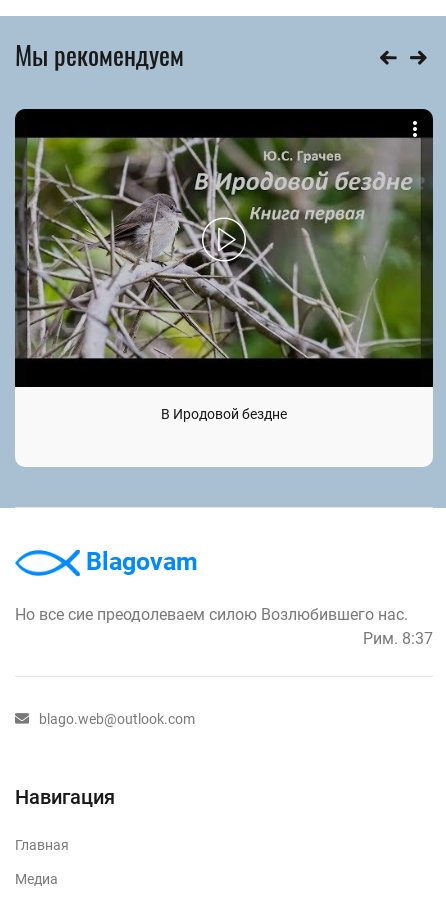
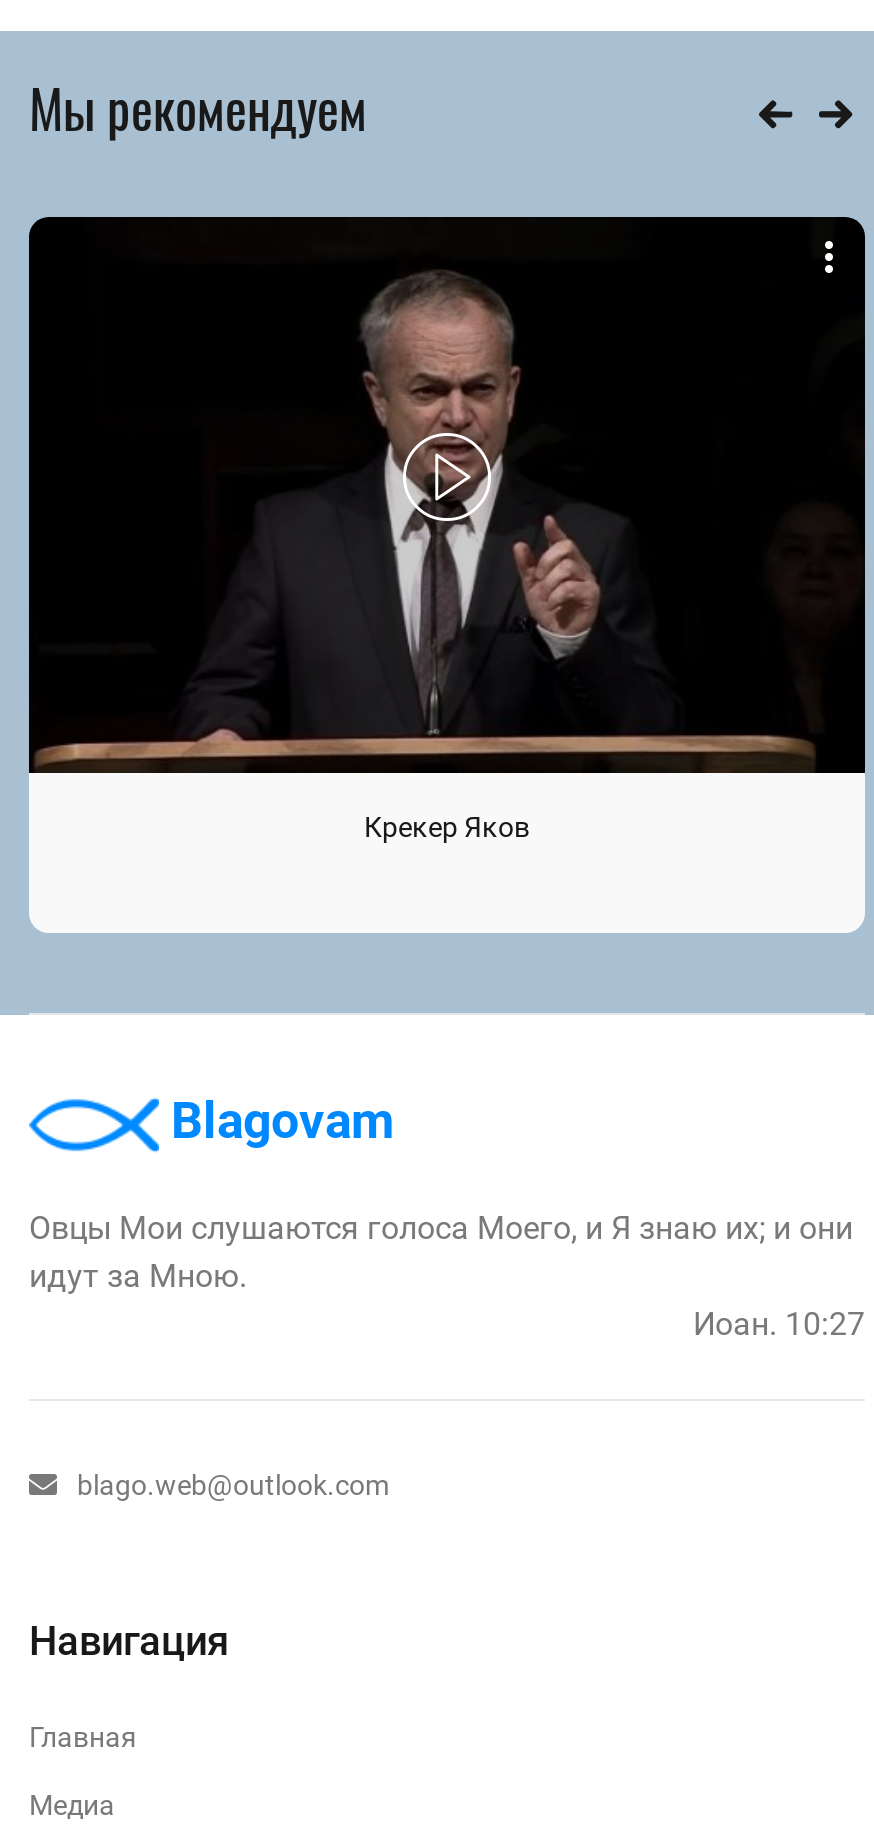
- [image]
- В Иродовой бездне
+ [image]
+ Крекер Яков

- Но все сие преодолеваем силою Возлюбившего нас.
- Рим. 8:37
+ Овцы Мои слушаются голоса Моего, и Я знаю их; и они
+ идут за Мною.
+ Иоан. 10:27
